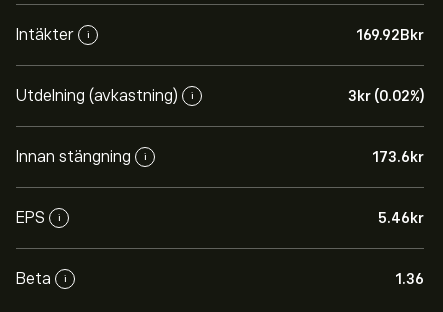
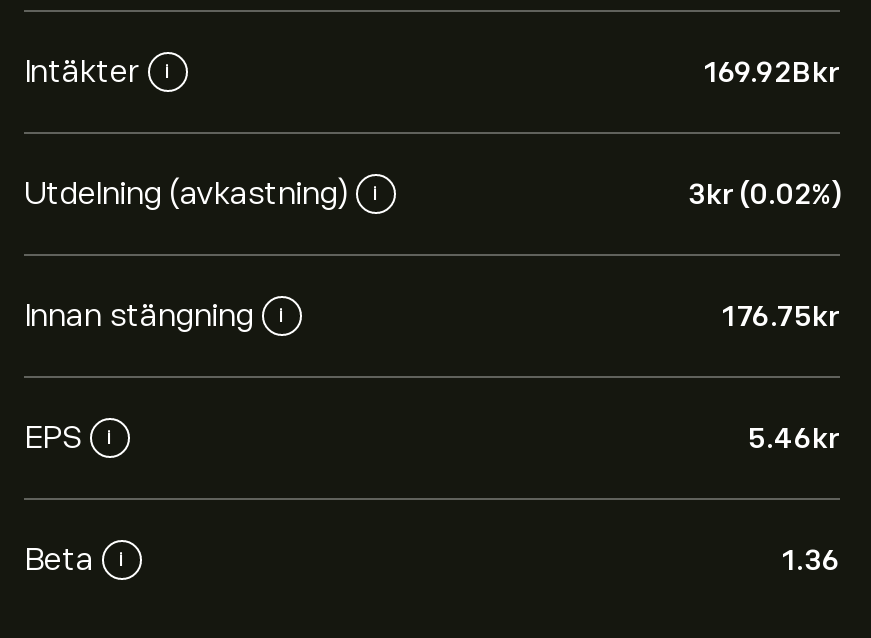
- 173.6kr
+ 176.75kr
